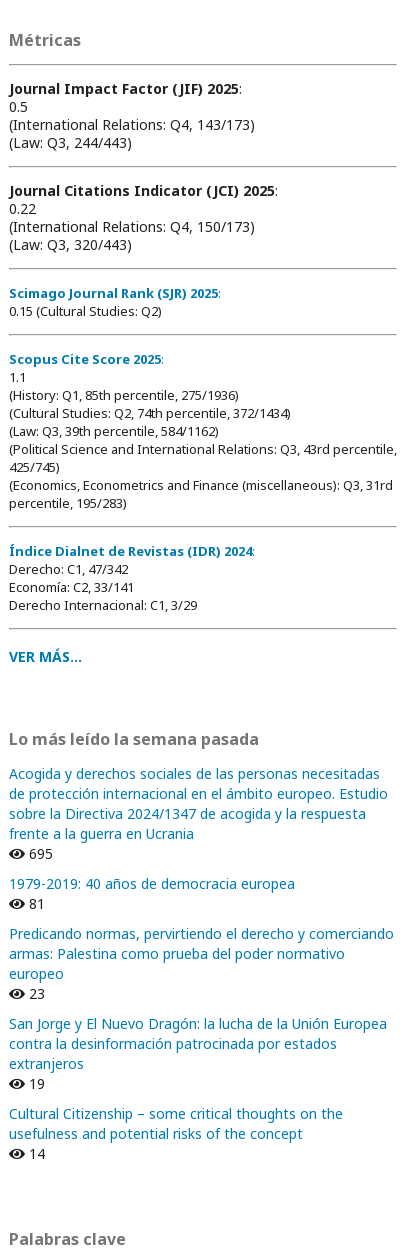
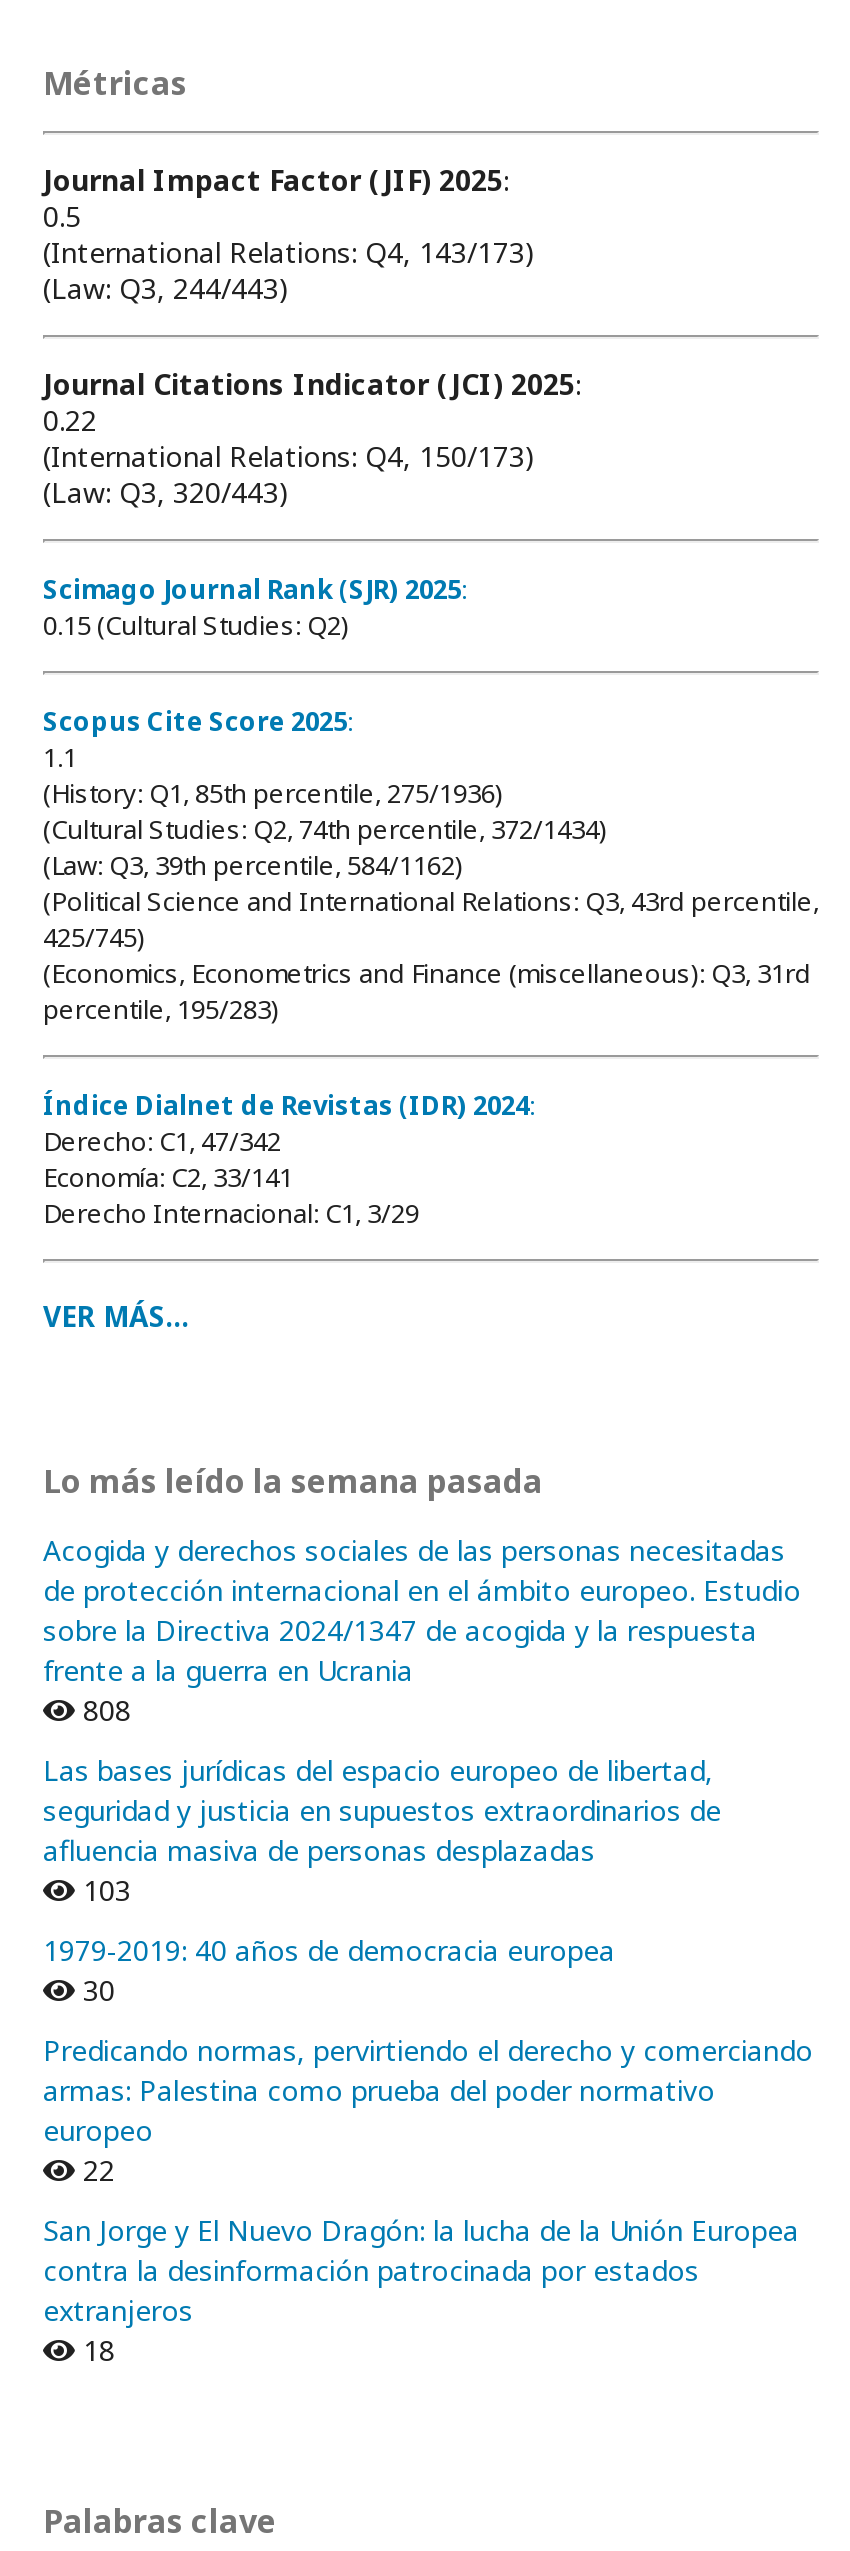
- 695
+ 808
+ Las bases jurídicas del espacio europeo de libertad,
+ seguridad y justicia en supuestos extraordinarios de
+ afluencia masiva de personas desplazadas
+ 103

moved down: 1979-2019: 40 años de democracia europea

- 81
+ 30

moved down: Predicando normas, pervirtiendo el derecho y comerciando | armas: Palestina como prueba del poder normativo | europeo

- 23
+ 22

moved down: San Jorge y El Nuevo Dragón: la lucha de la Unión Europea | contra la desinformación patrocinada por estados | extranjeros

- 19
- Cultural Citizenship – some critical thoughts on the
- usefulness and potential risks of the concept
- 14
+ 18
